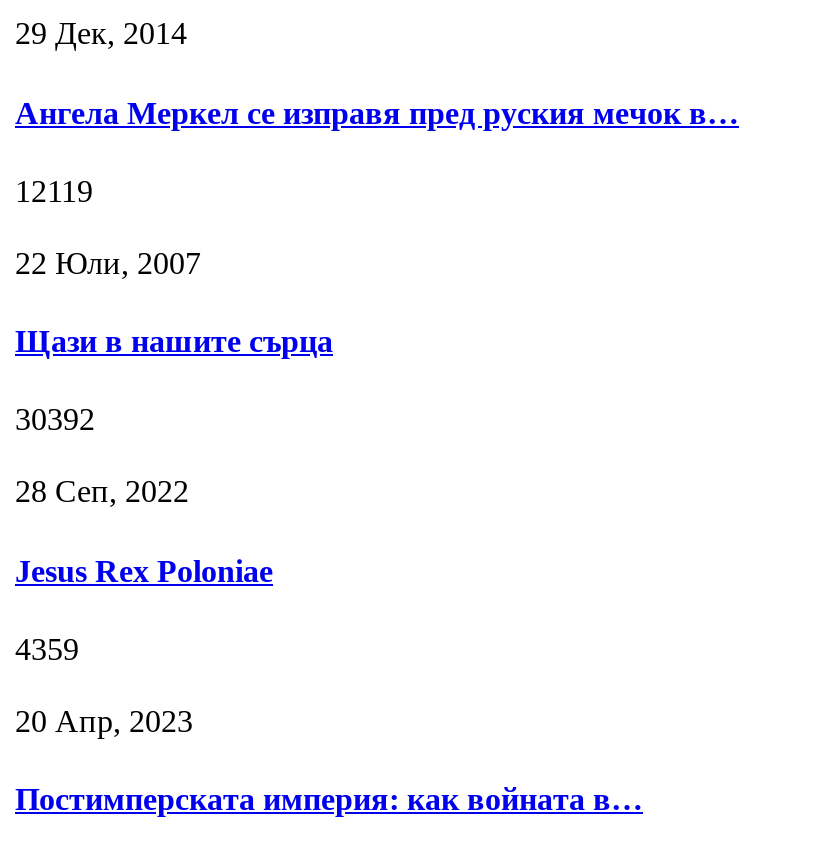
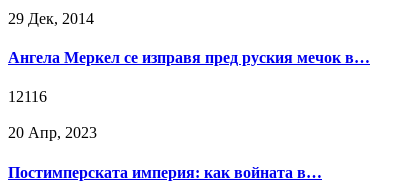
- 12119
- 22 Юли, 2007
- Щази в нашите сърца
- 30392
- 28 Сeп, 2022
- Jesus Rex Poloniae
- 4359
+ 12116
